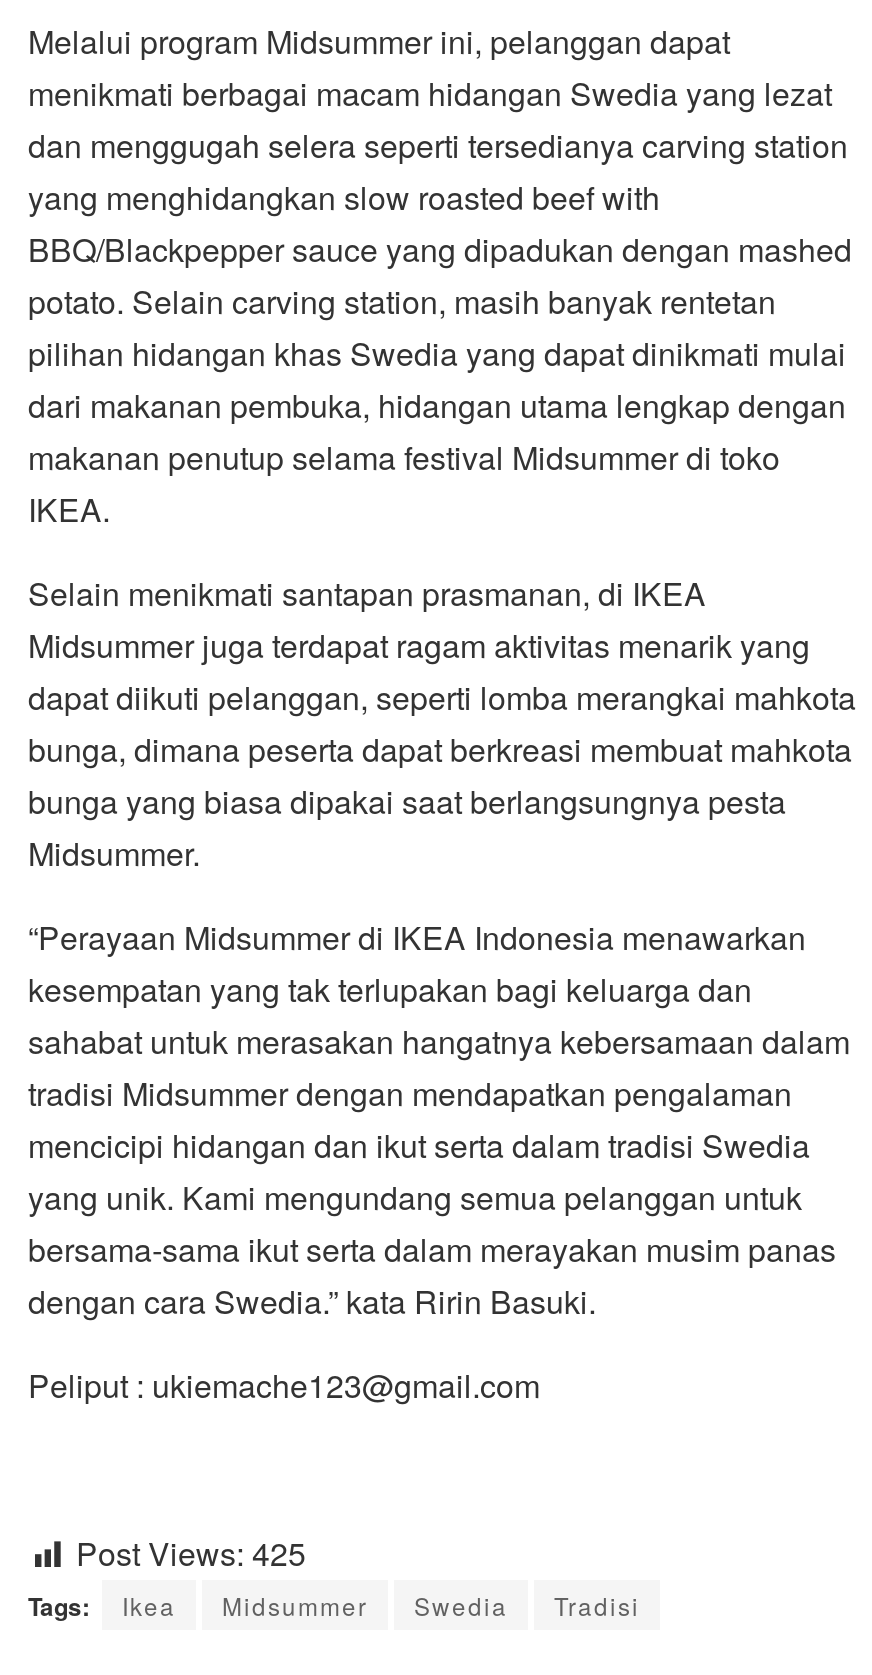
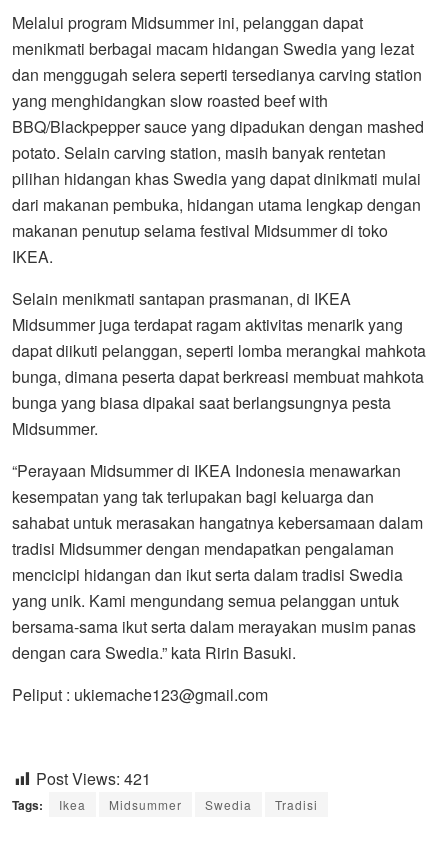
- Post Views: 425
+ Post Views: 421
